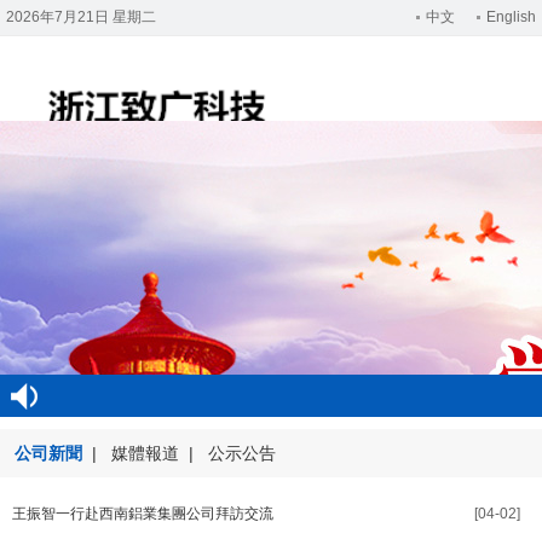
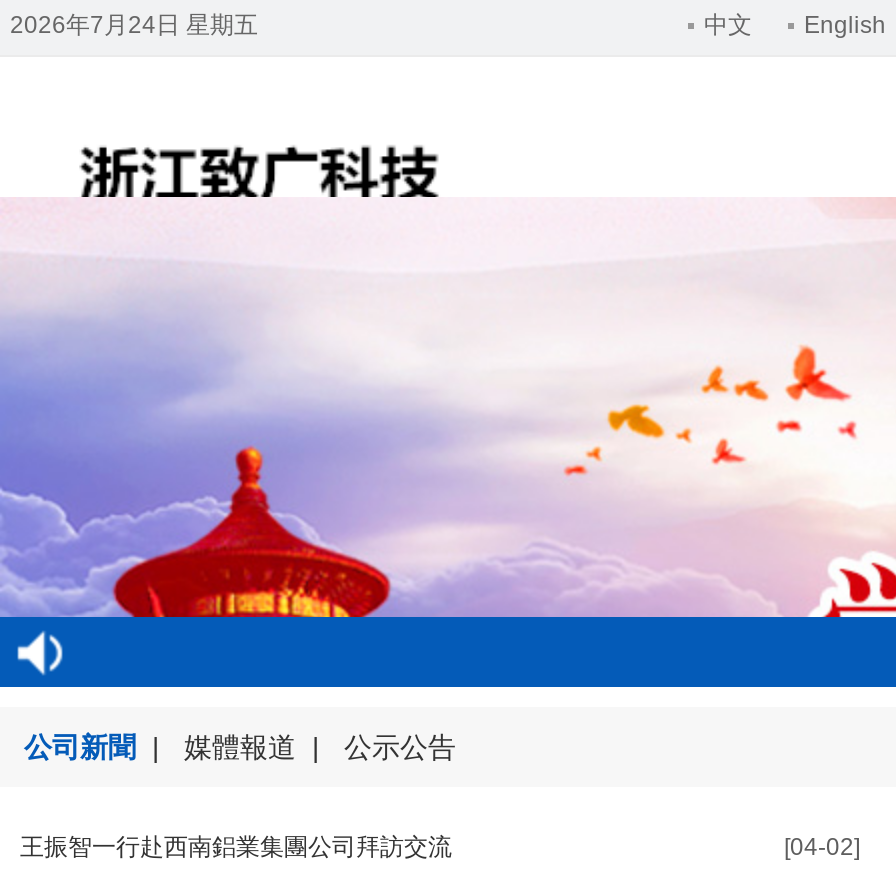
- 2026年7月21日 星期二
+ 2026年7月24日 星期五
